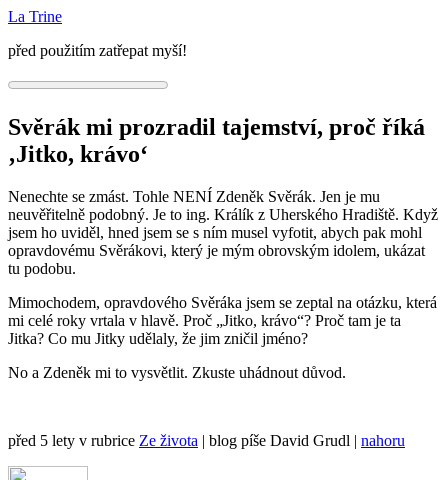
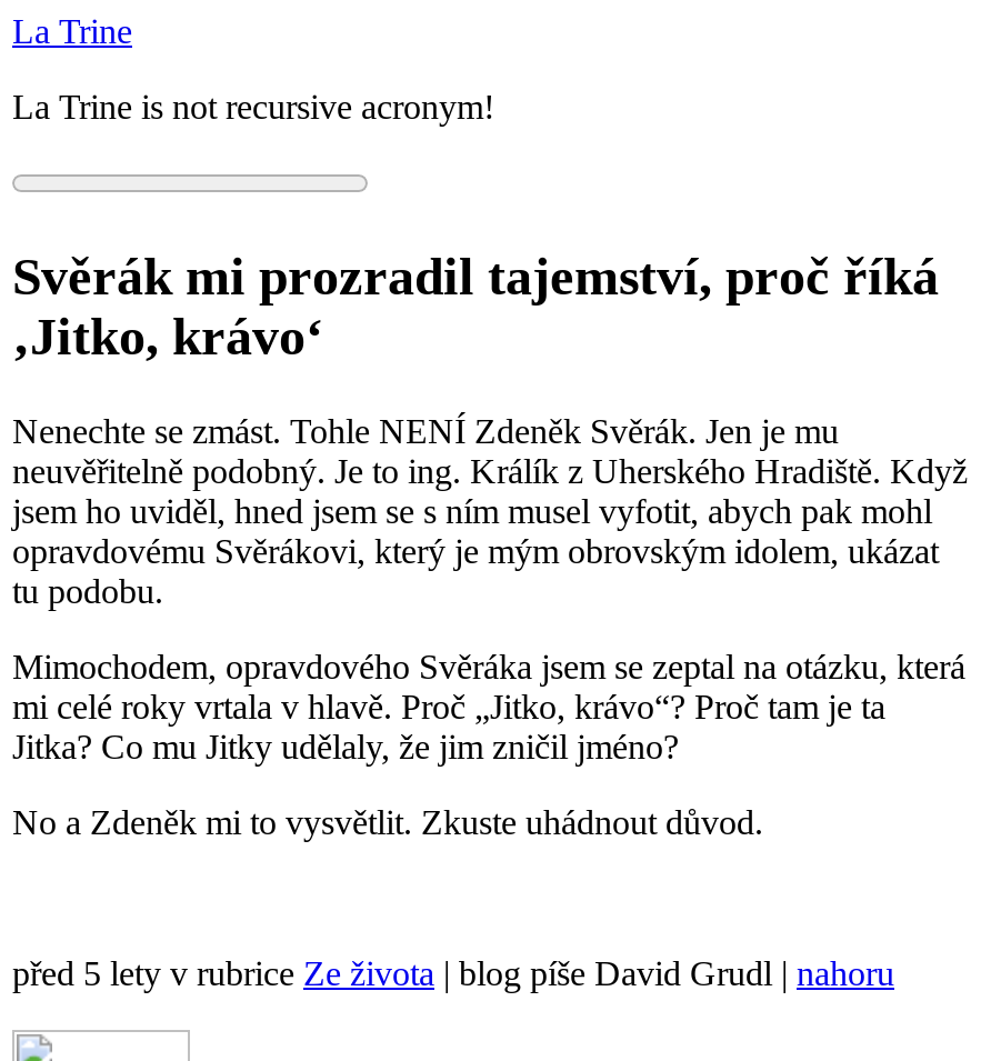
- před použitím zatřepat myší!
+ La Trine is not recursive acronym!
